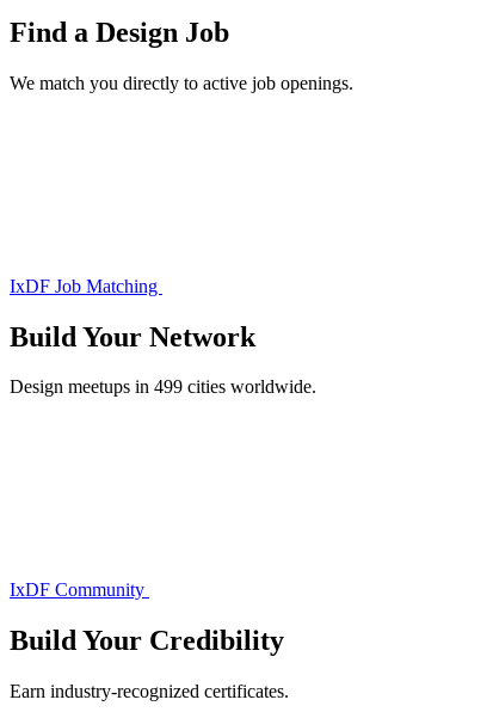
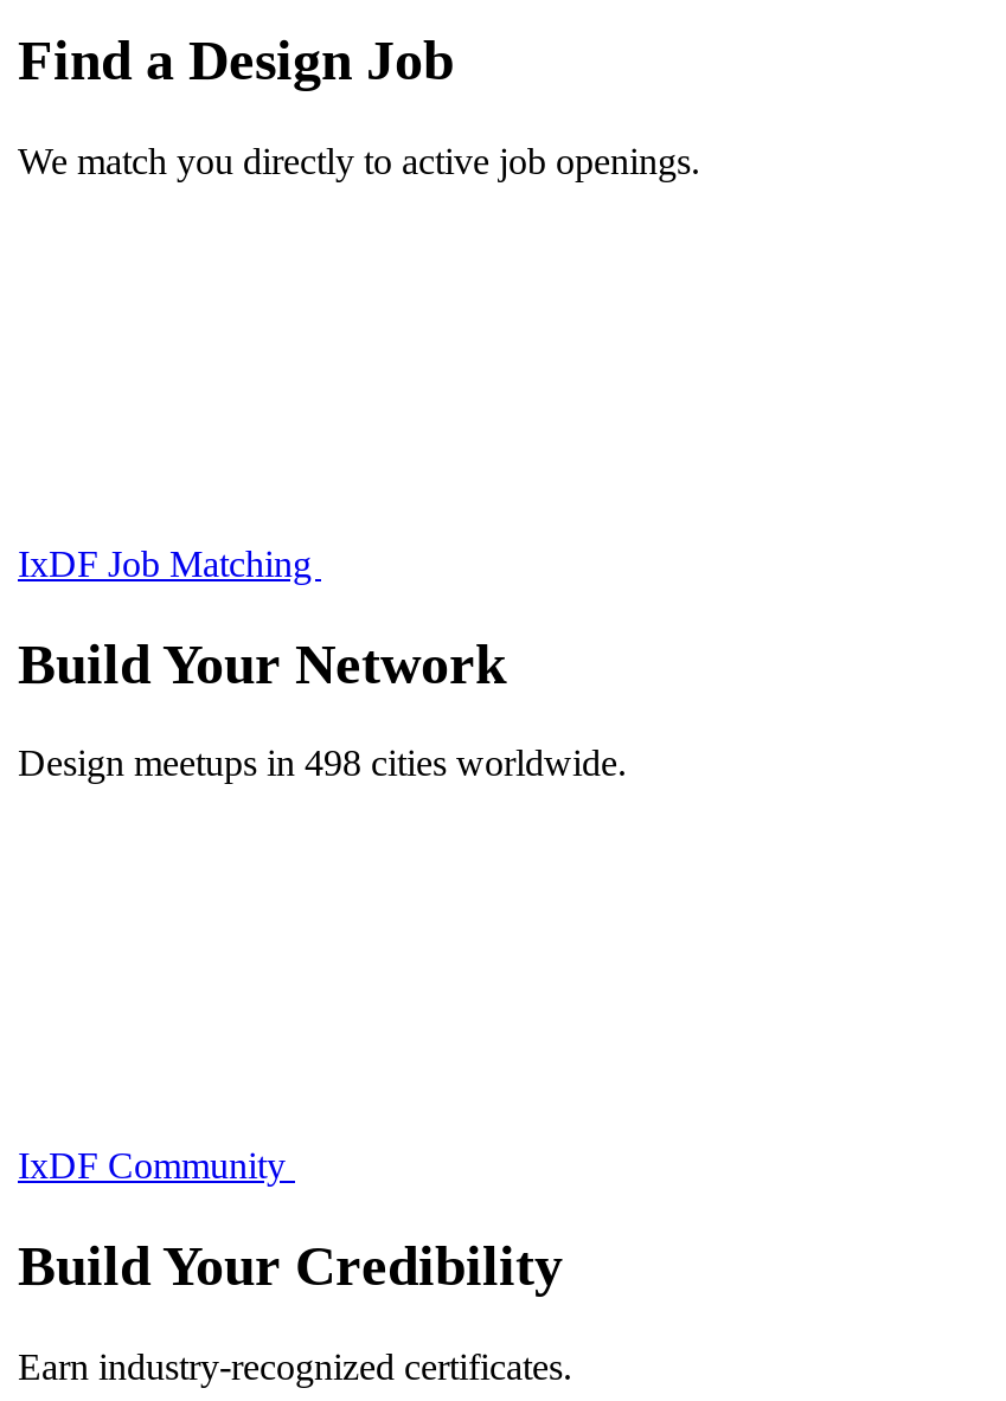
- Design meetups in 499 cities worldwide.
+ Design meetups in 498 cities worldwide.
